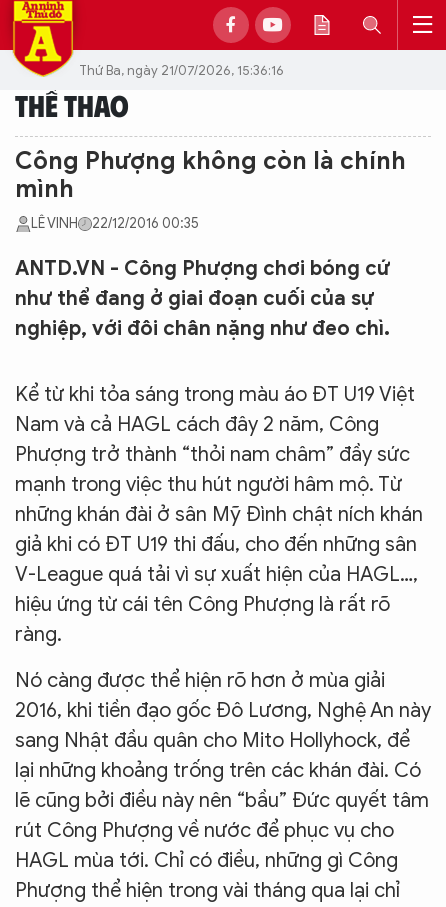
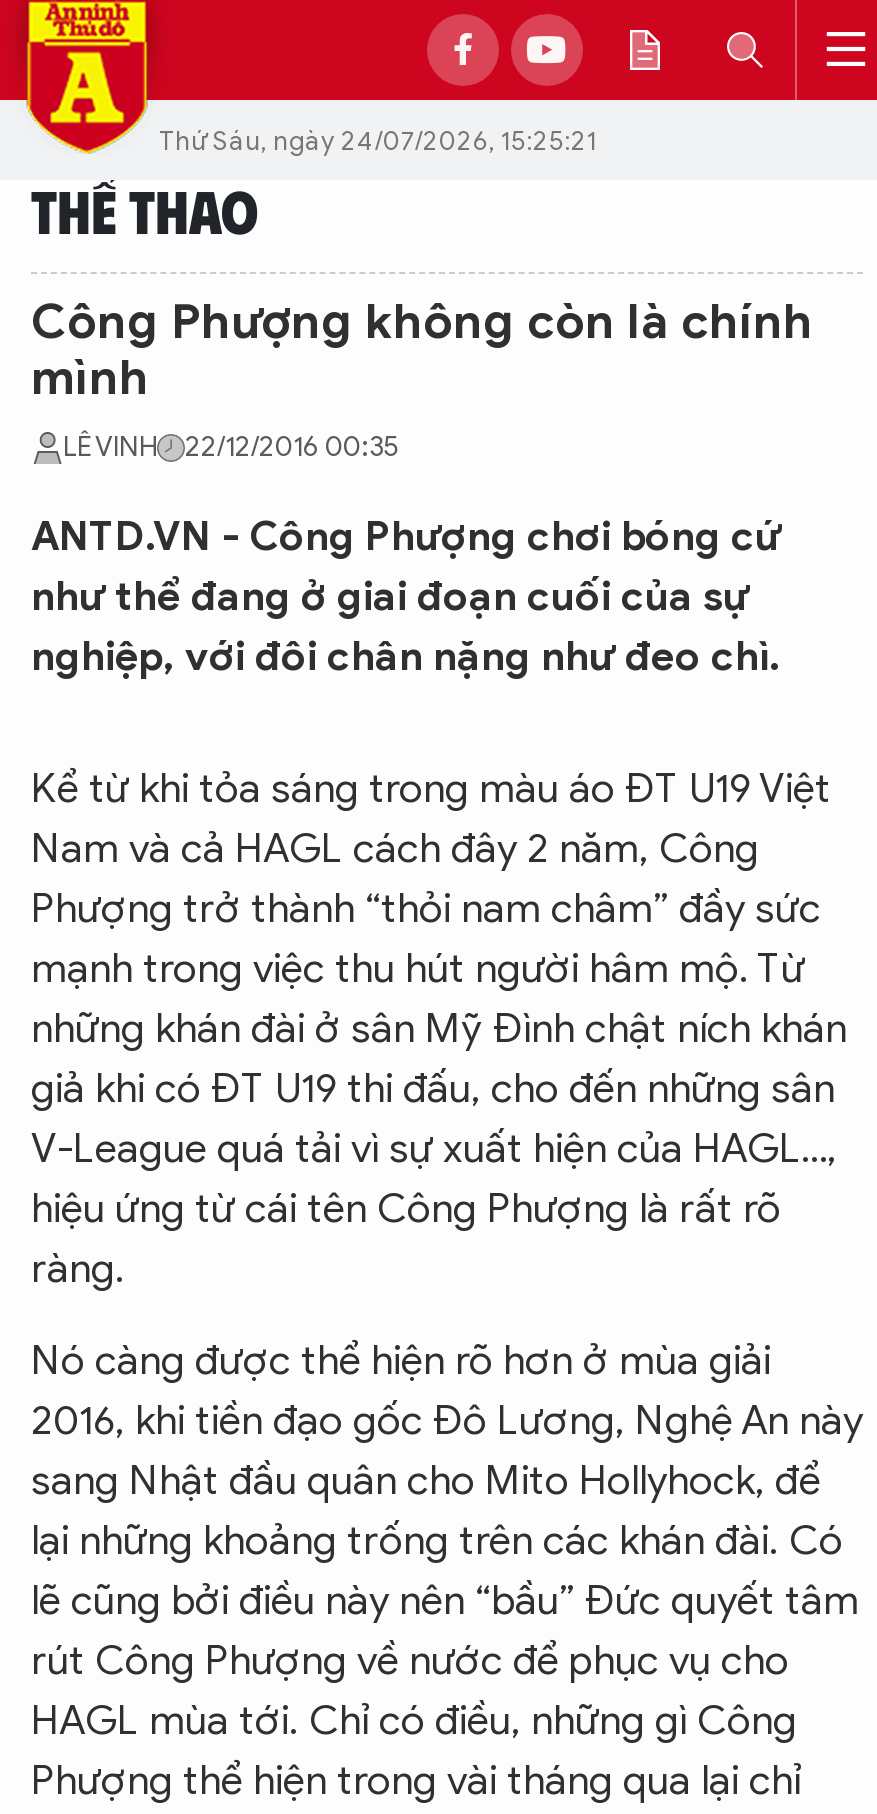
- Thứ Ba, ngày 21/07/2026, 15:36:16
+ Thứ Sáu, ngày 24/07/2026, 15:25:21
